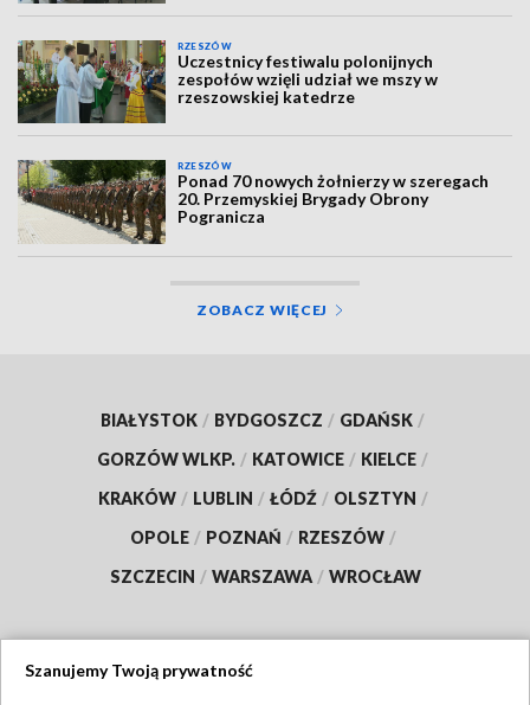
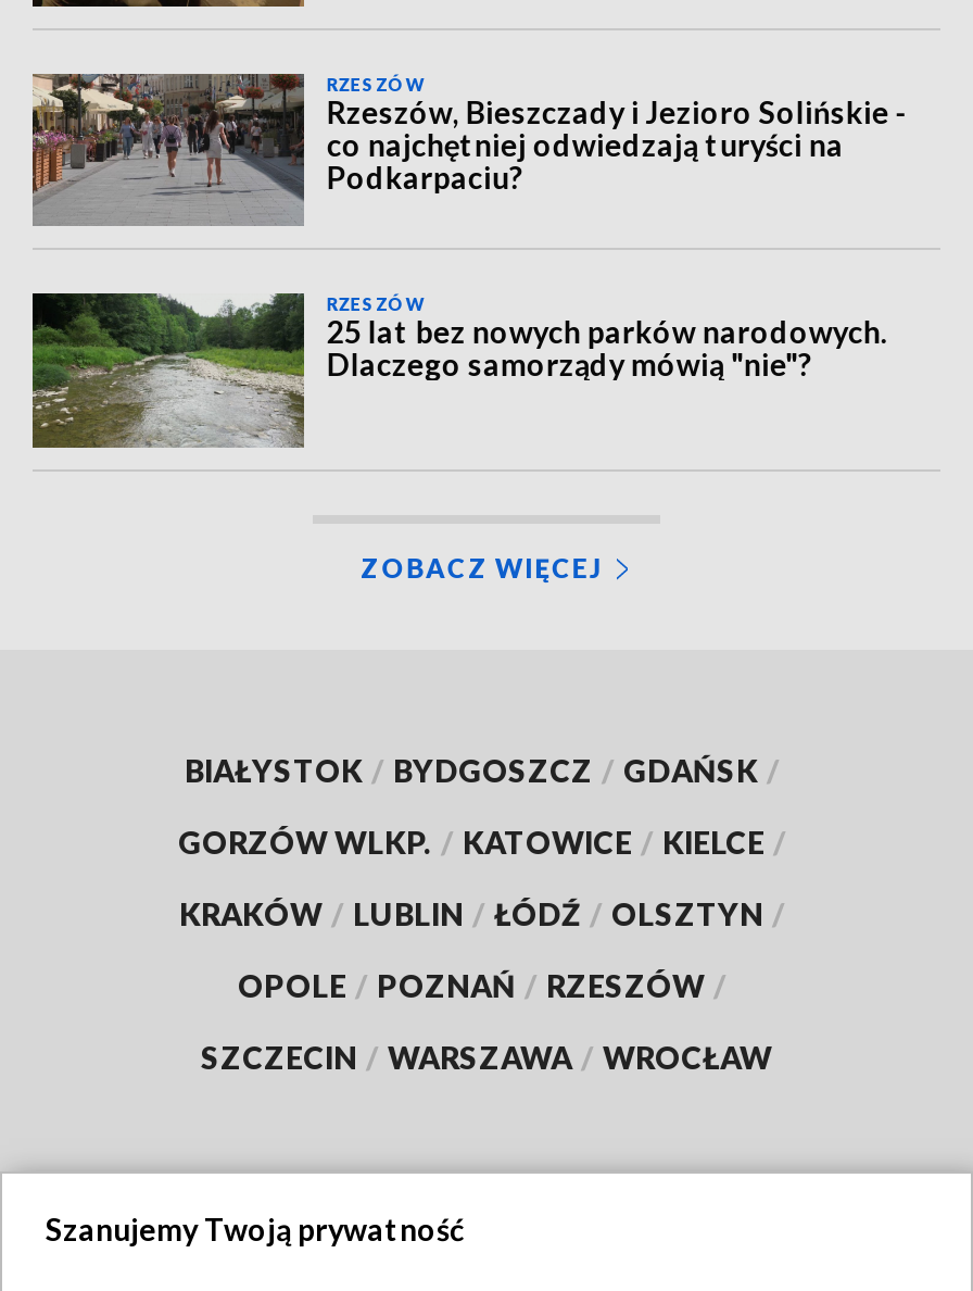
- [image]
- Uczestnicy festiwalu polonijnych
- zespołów wzięli udział we mszy w
- rzeszowskiej katedrze
+ [image]
+ Rzeszów, Bieszczady i Jezioro Solińskie -
+ co najchętniej odwiedzają turyści na
+ Podkarpaciu?

- [image]
- Ponad 70 nowych żołnierzy w szeregach
- 20. Przemyskiej Brygady Obrony
- Pogranicza
+ [image]
+ 25 lat bez nowych parków narodowych.
+ Dlaczego samorządy mówią "nie"?
